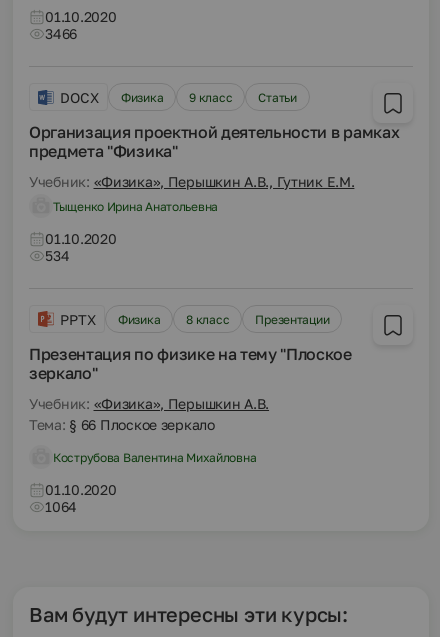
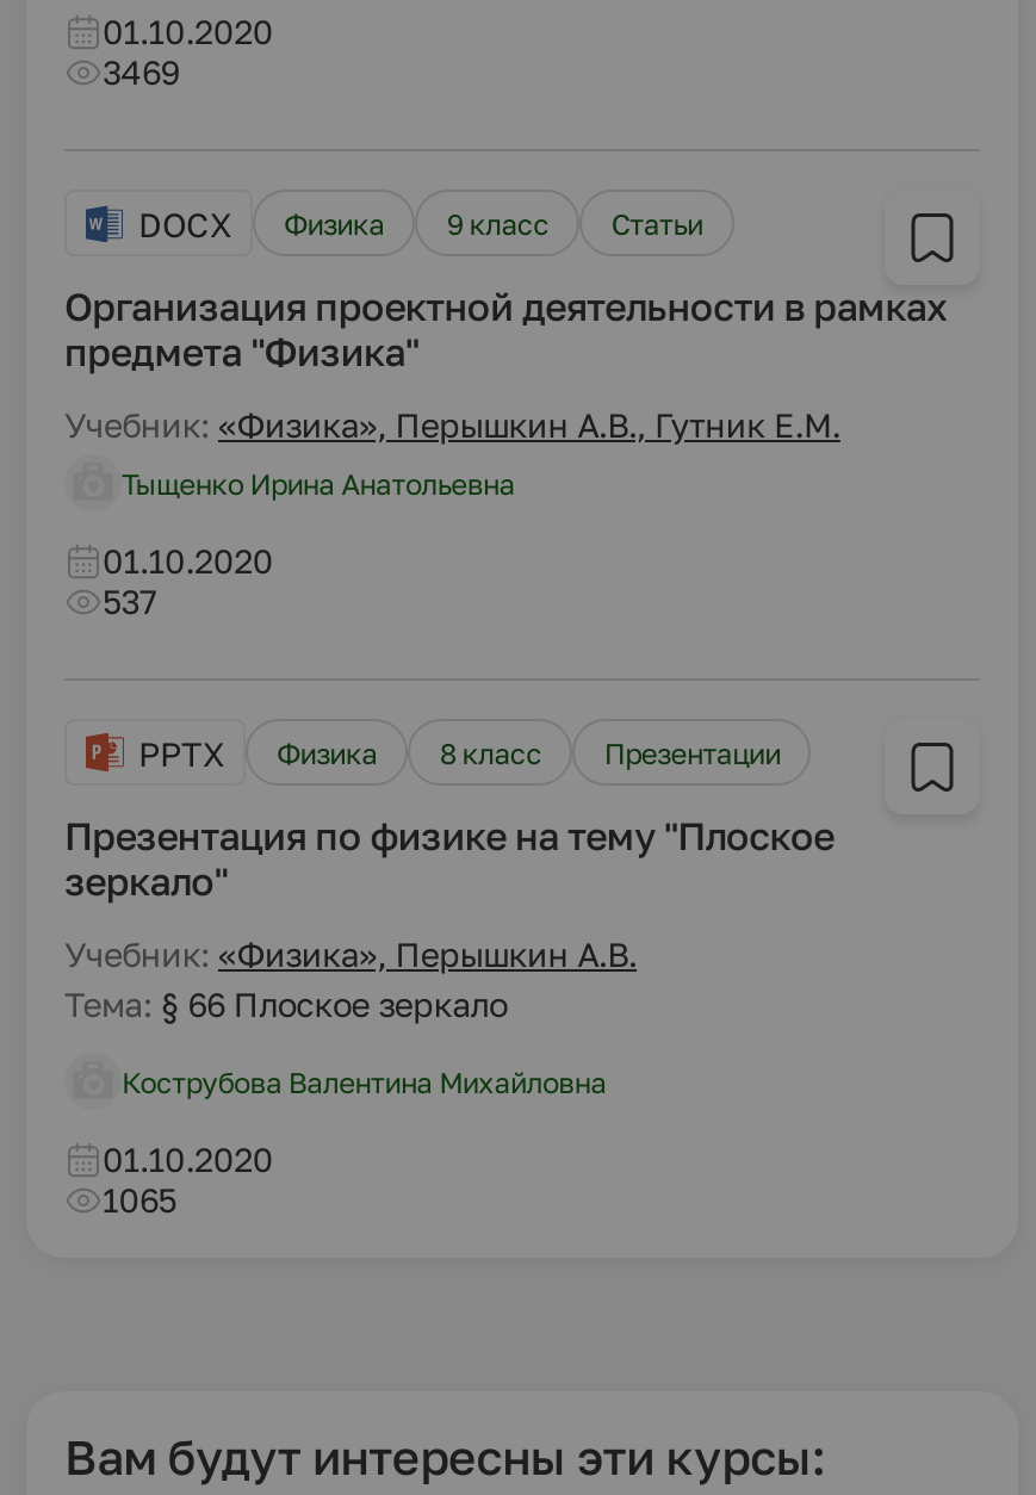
- 3466
+ 3469

- 534
+ 537

- 1064
+ 1065
